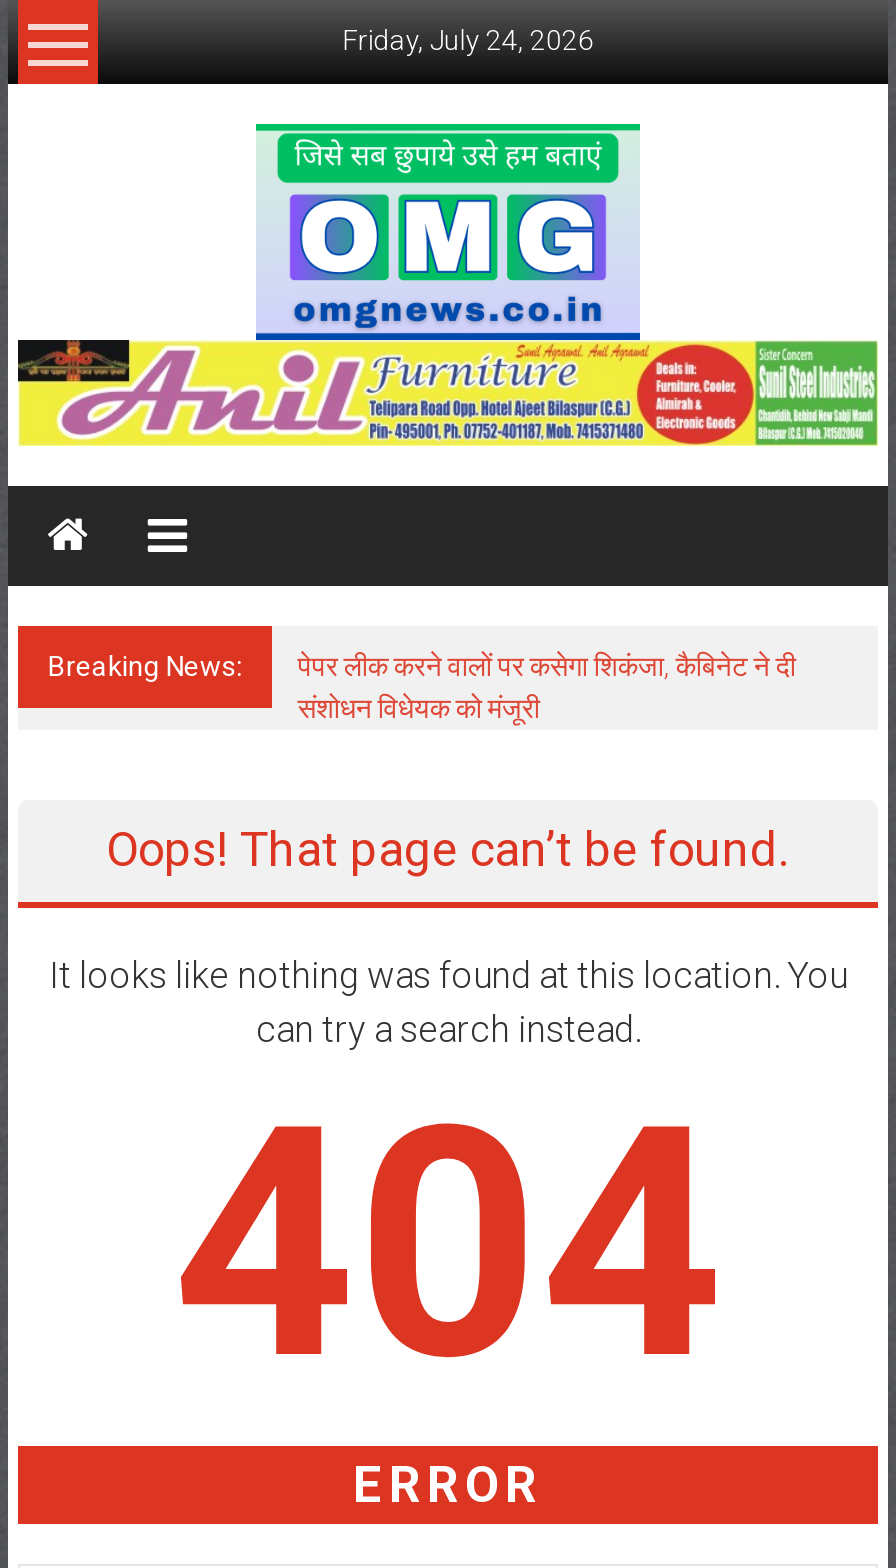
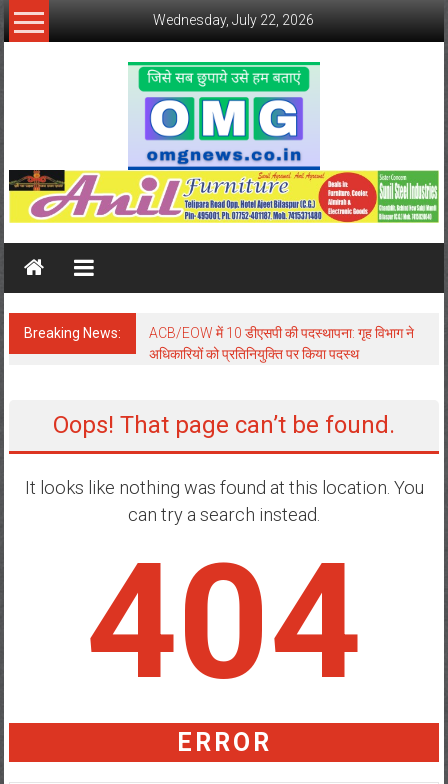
- Friday, July 24, 2026
+ Wednesday, July 22, 2026

- पेपर लीक करने वालों पर कसेगा शिकंजा, कैबिनेट ने दी
- संशोधन विधेयक को मंजूरी
+ ACB/EOW में 10 डीएसपी की पदस्थापना: गृह विभाग ने
+ अधिकारियों को प्रतिनियुक्ति पर किया पदस्थ
